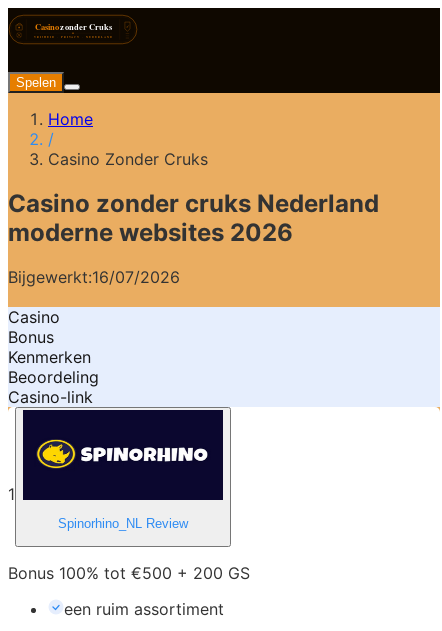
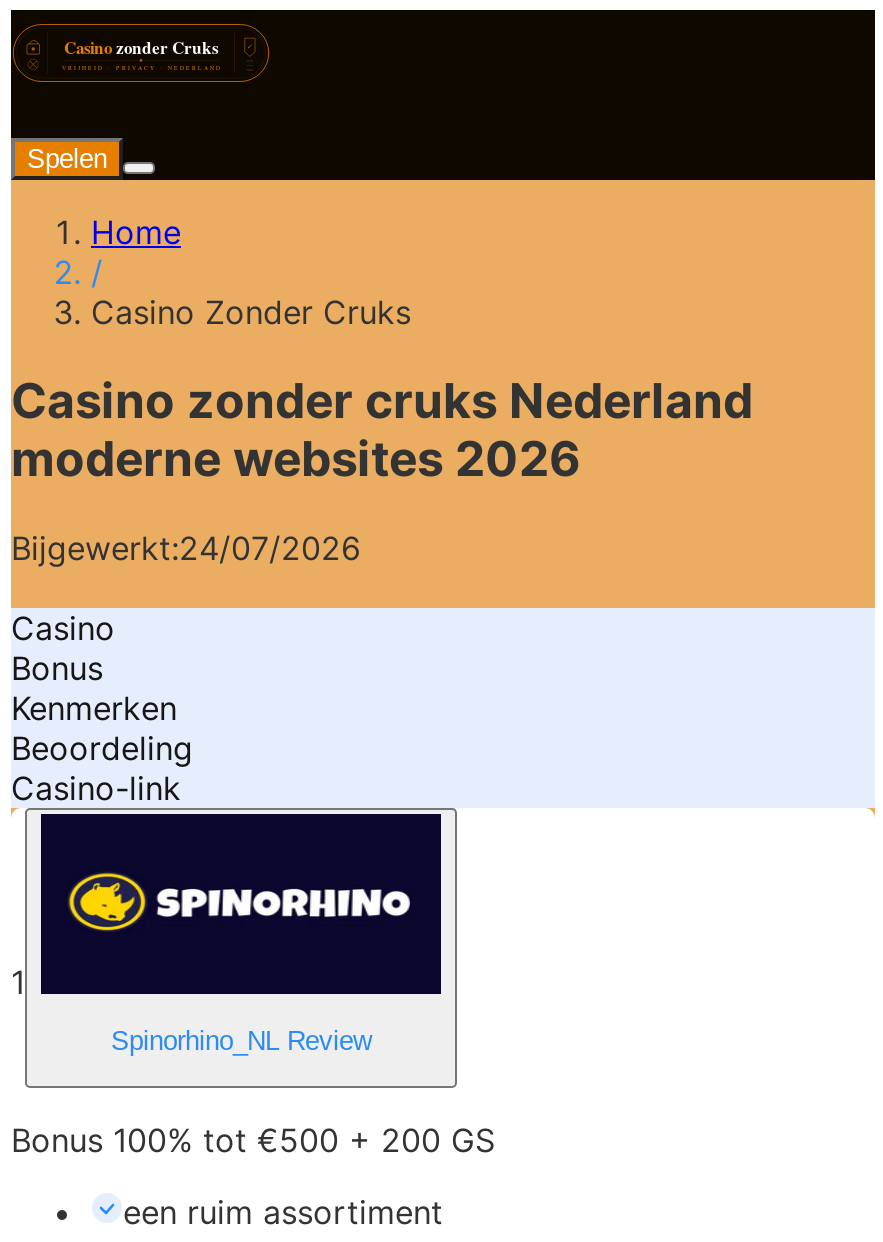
- Bijgewerkt:16/07/2026
+ Bijgewerkt:24/07/2026
